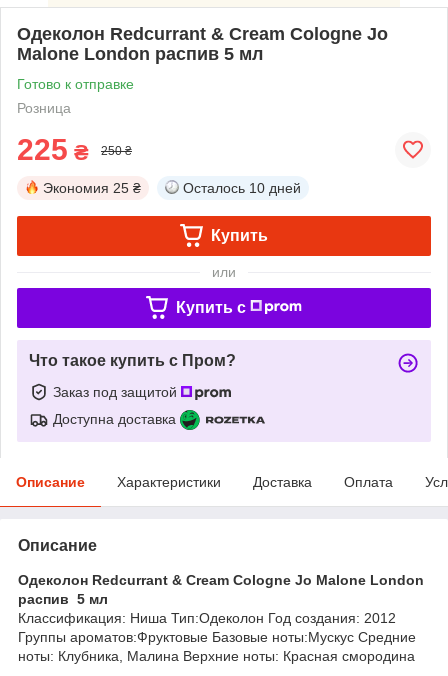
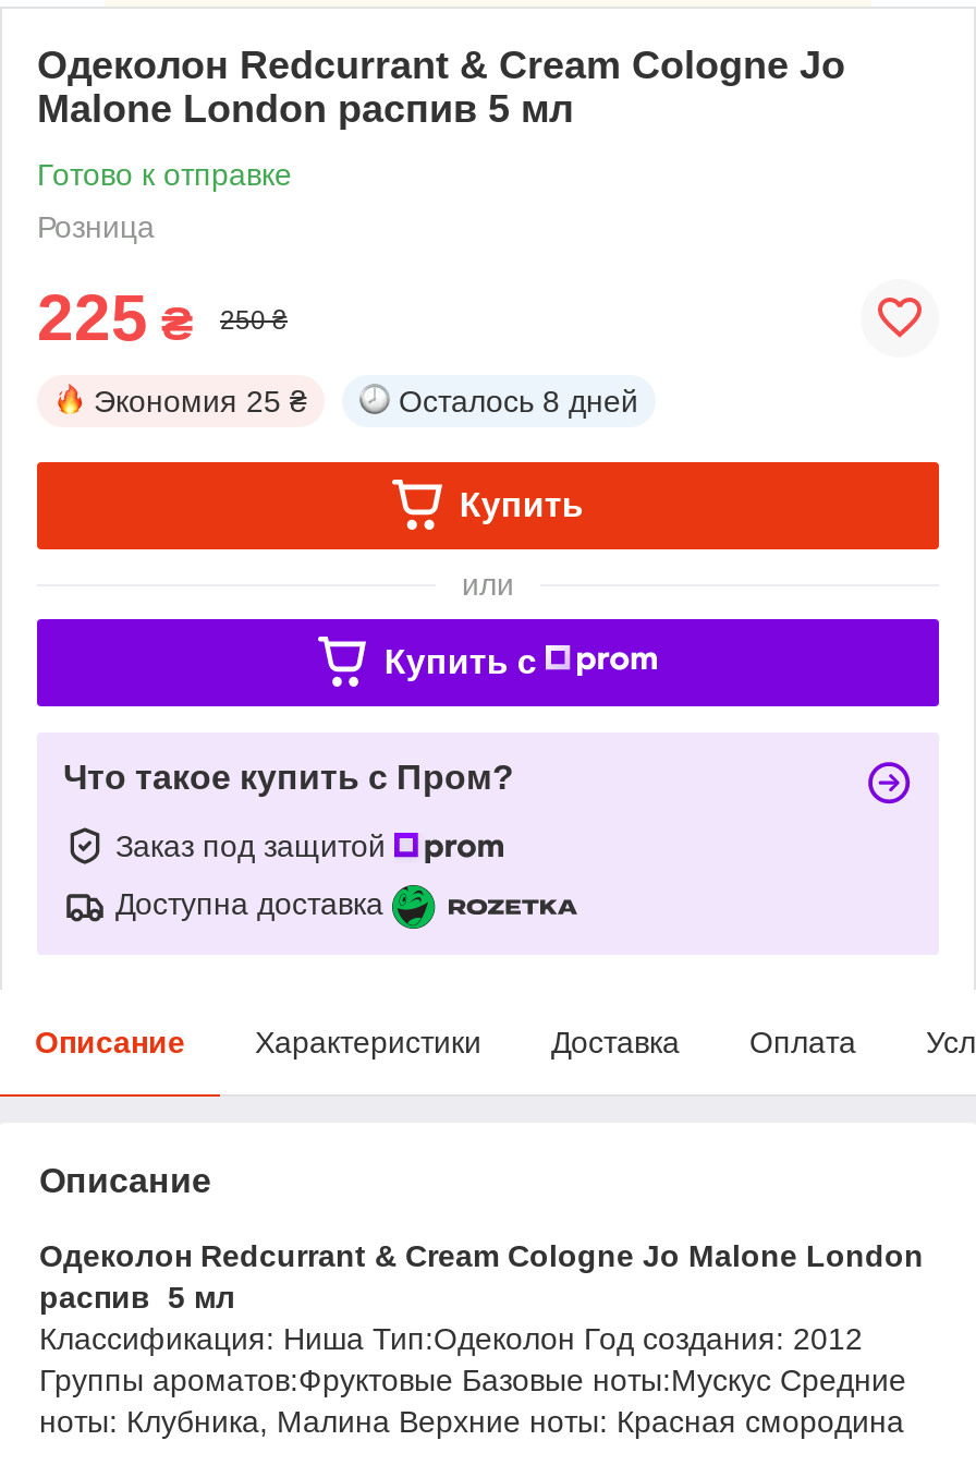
- Осталось 10 дней
+ Осталось 8 дней
